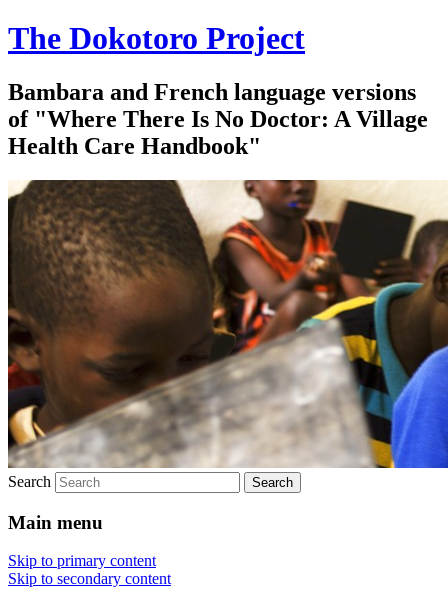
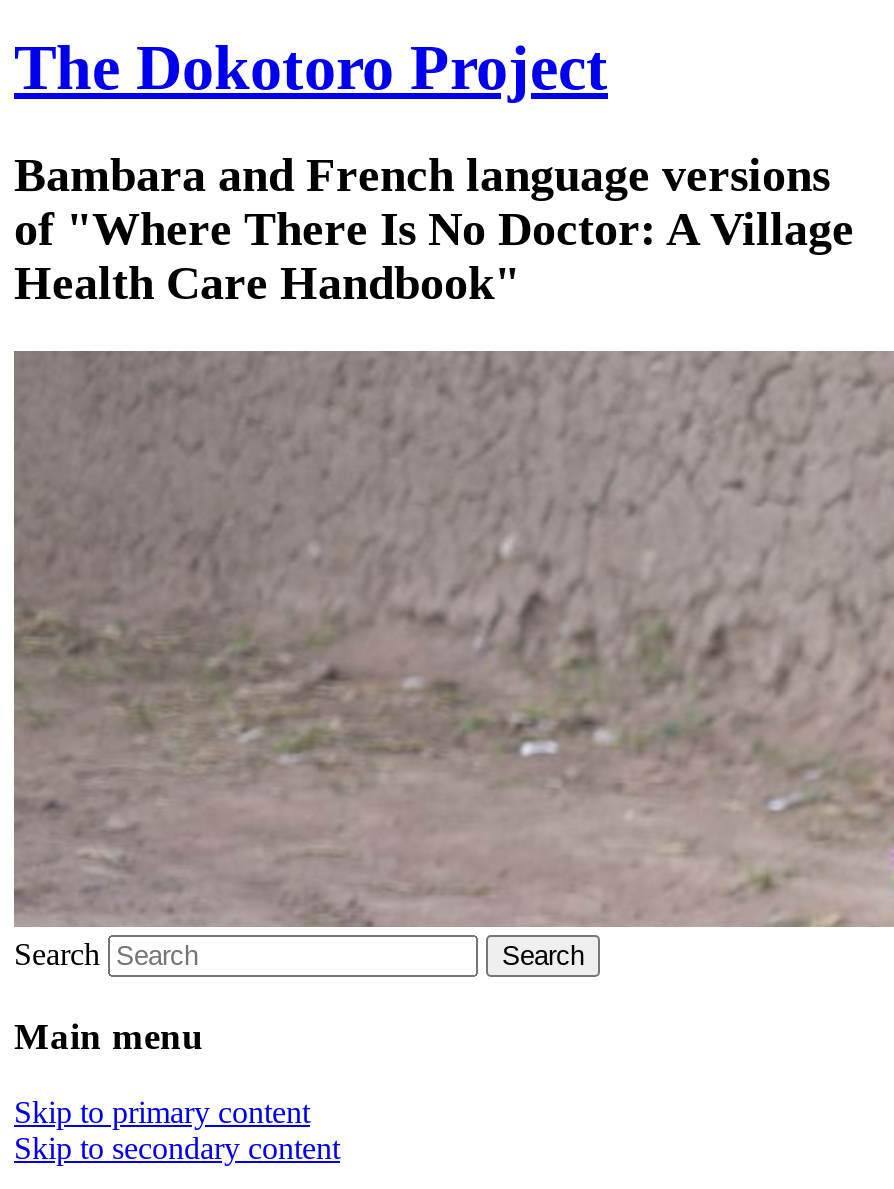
- [image]
+ [image]
